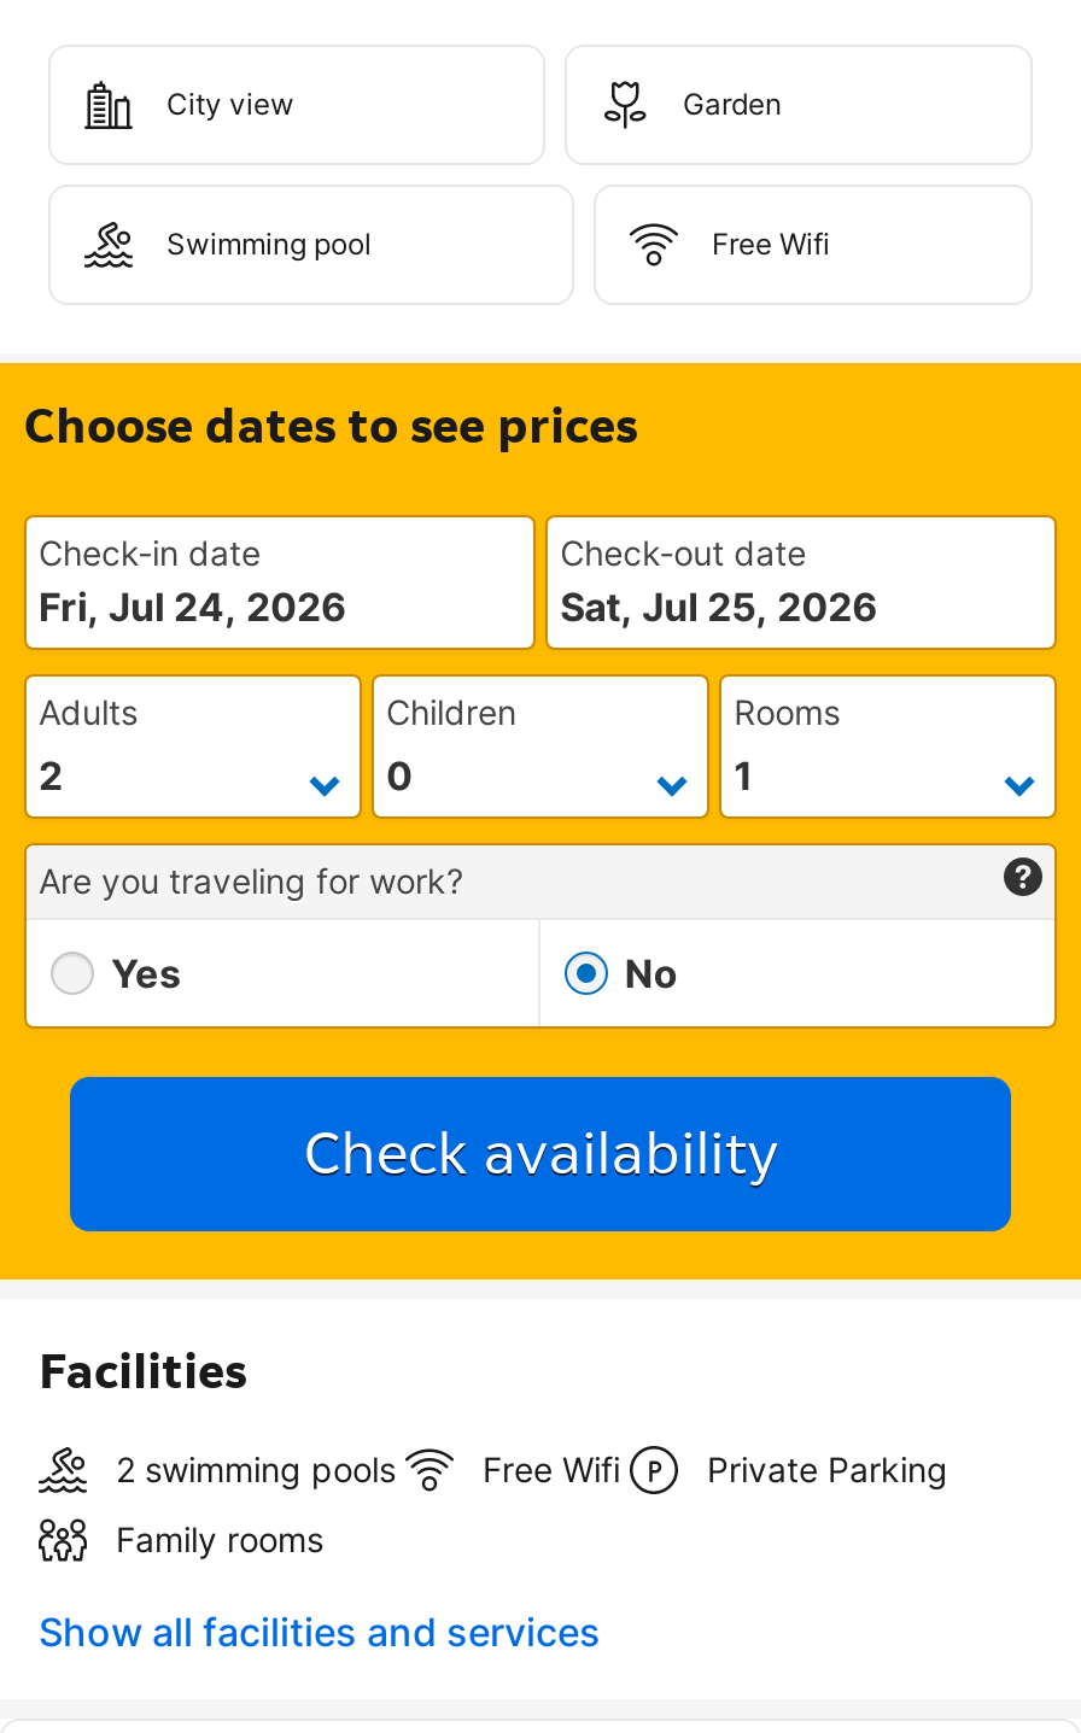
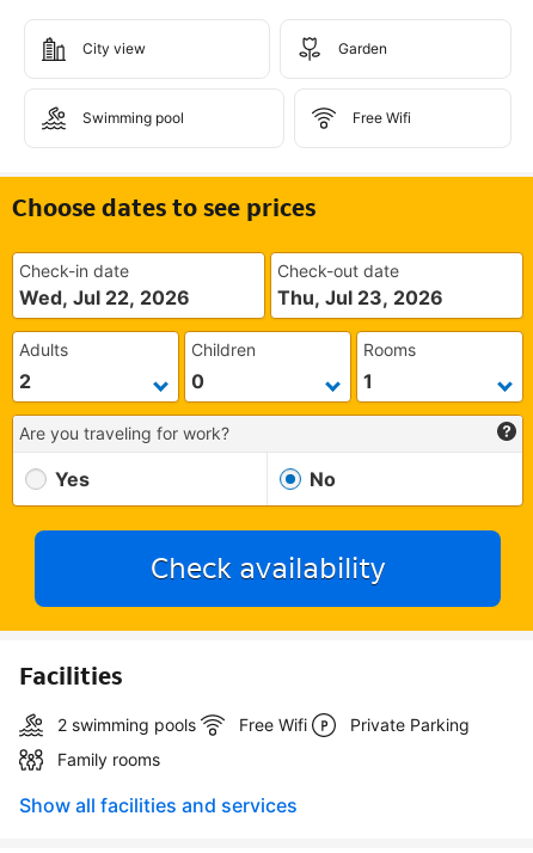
- Fri, Jul 24, 2026
+ Wed, Jul 22, 2026

- Sat, Jul 25, 2026
+ Thu, Jul 23, 2026
